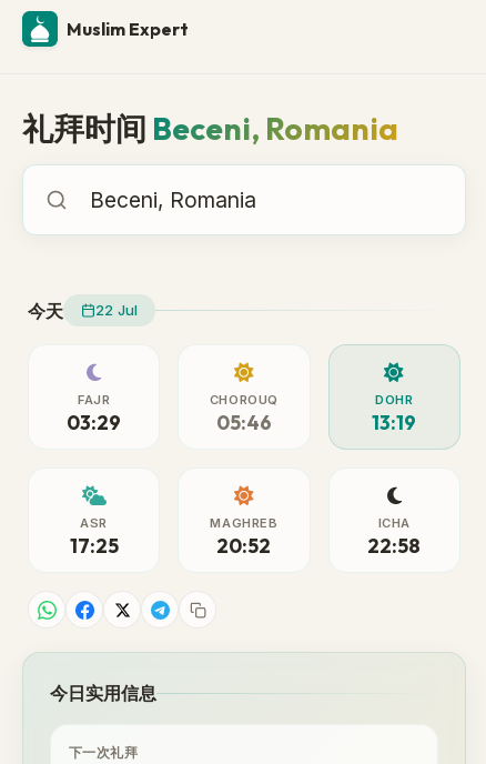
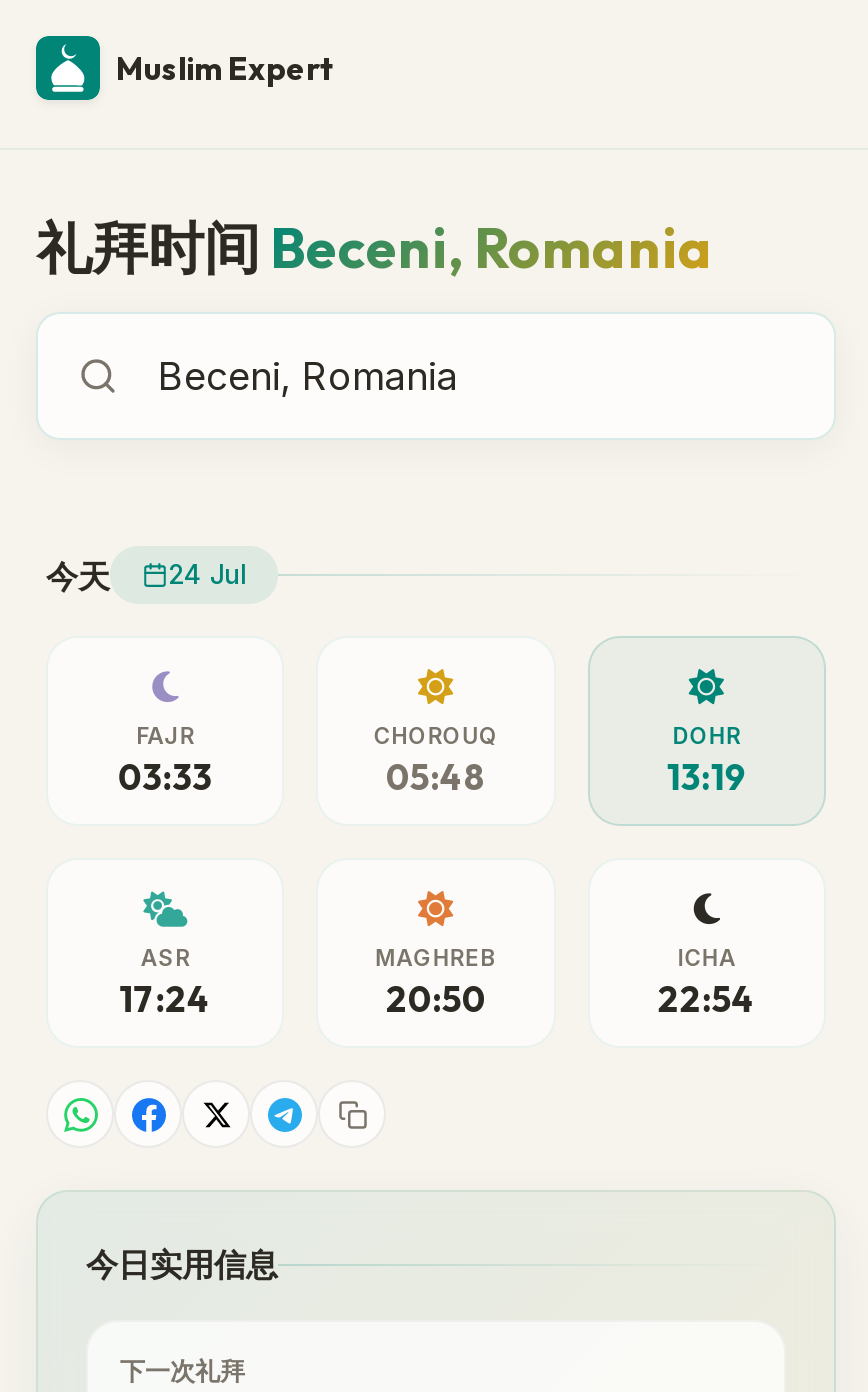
- 今天 22 Jul
+ 今天 24 Jul

- 03:29
+ 03:33

- 05:46
+ 05:48

- 17:25
+ 17:24

- 20:52
+ 20:50

- 22:58
+ 22:54
